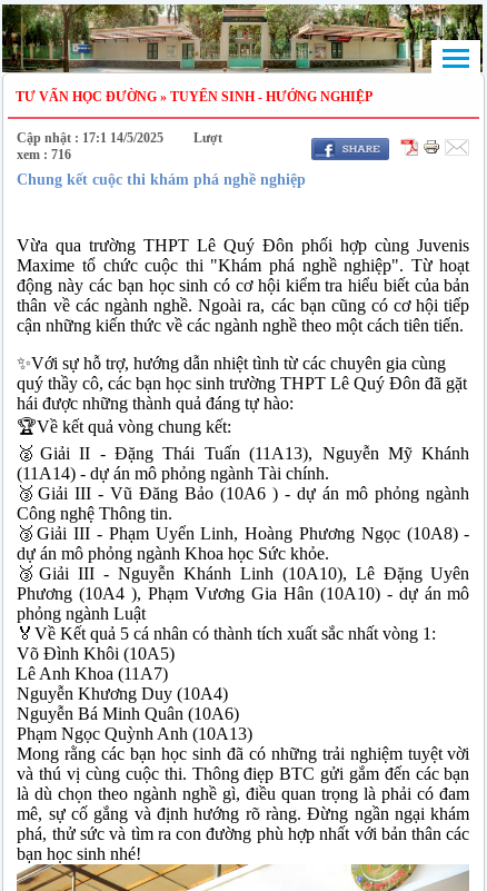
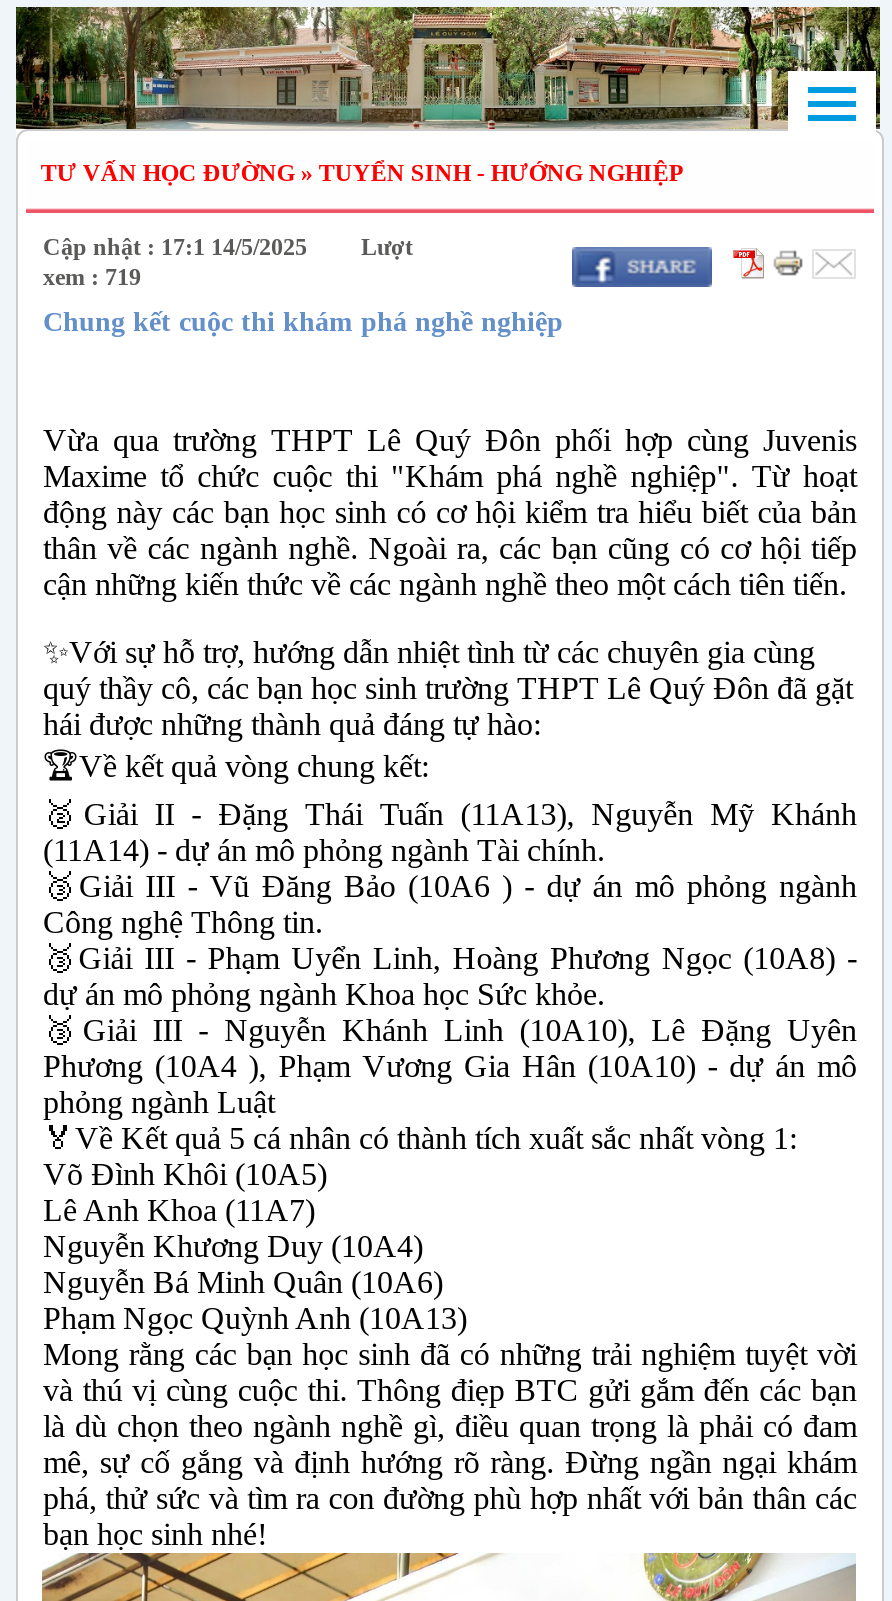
- xem : 716
+ xem : 719
